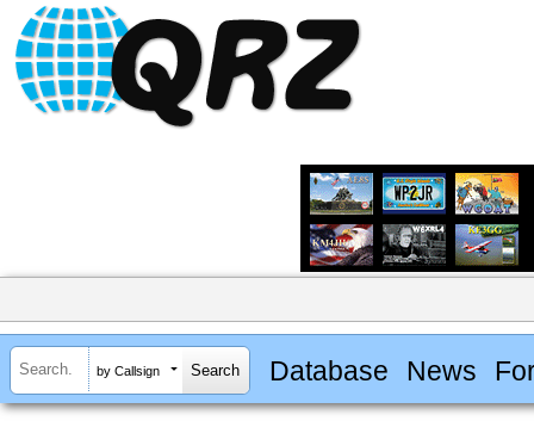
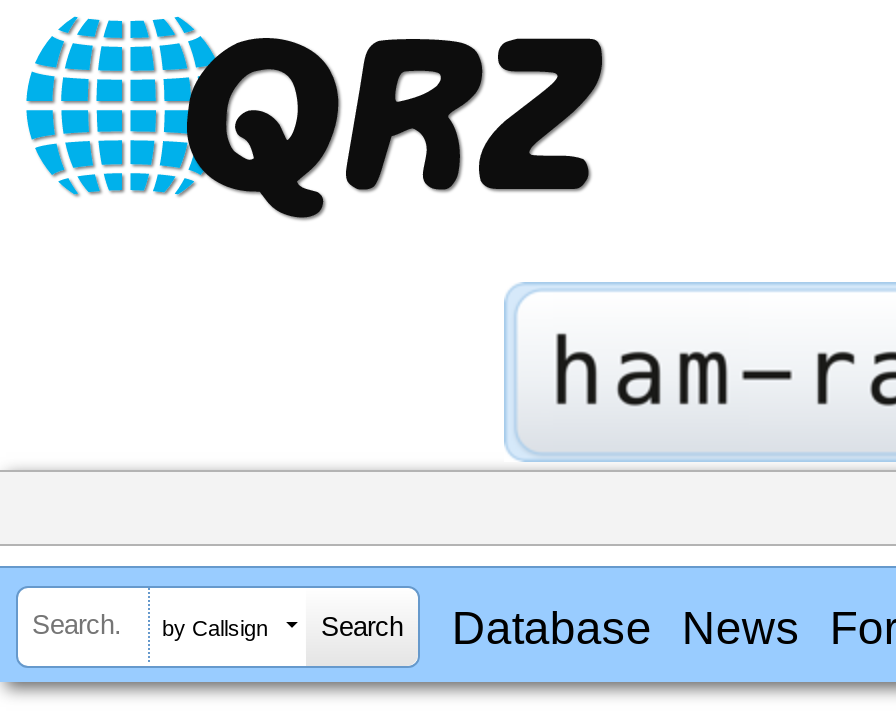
- [image]
+ [image]
